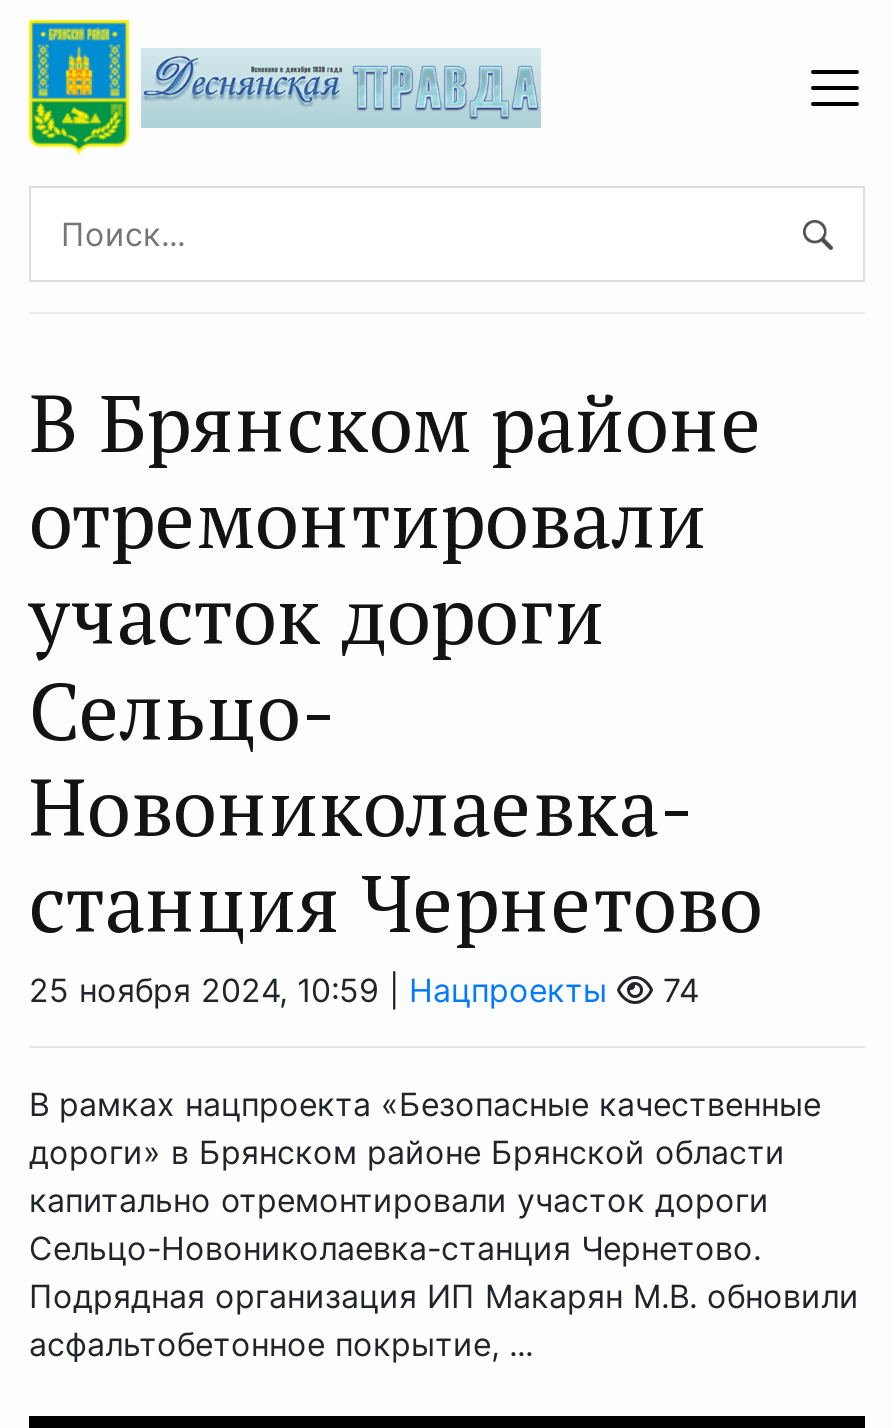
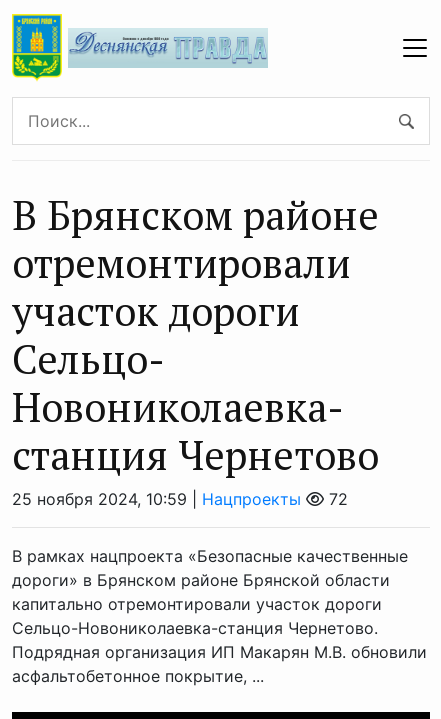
- 74
+ 72
